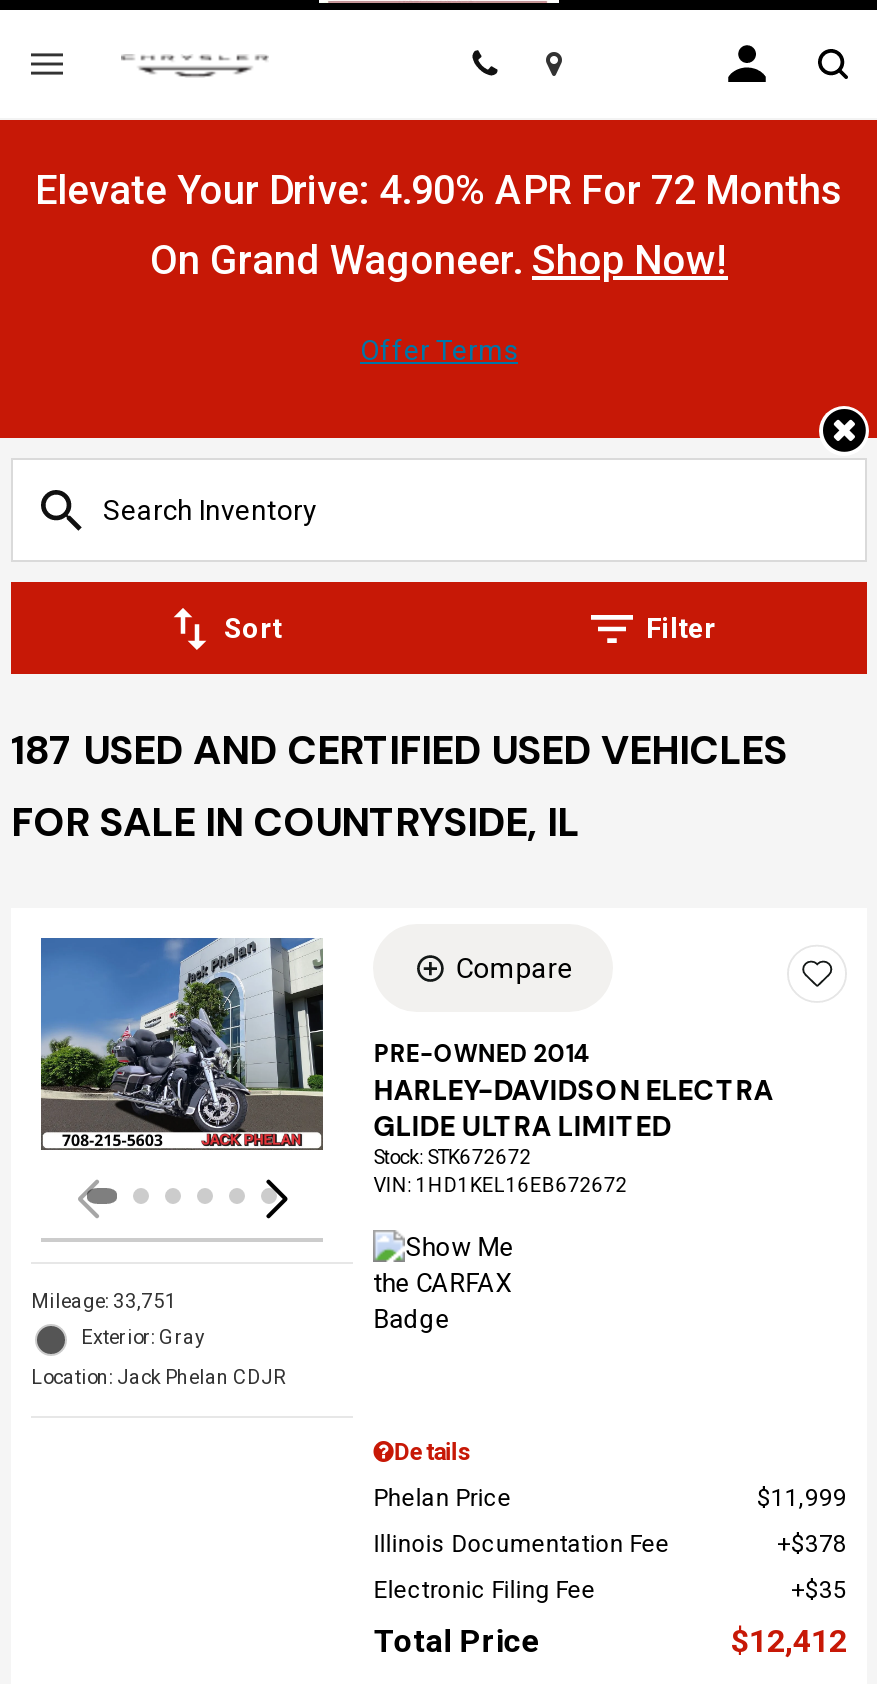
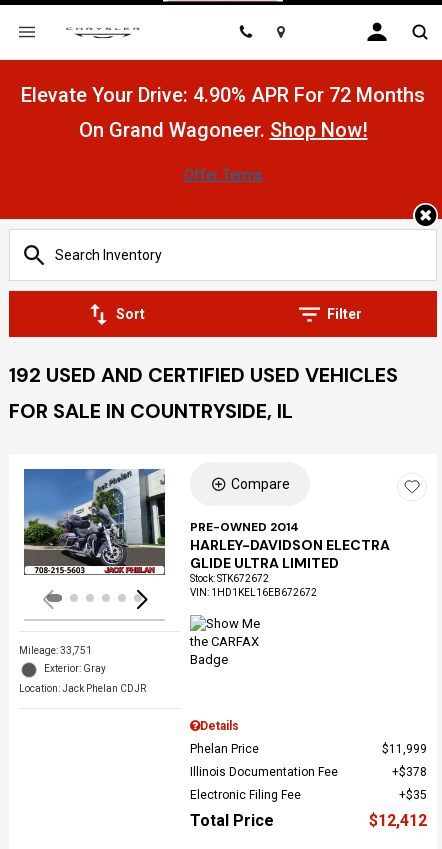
- 187 USED AND CERTIFIED USED VEHICLES
+ 192 USED AND CERTIFIED USED VEHICLES
